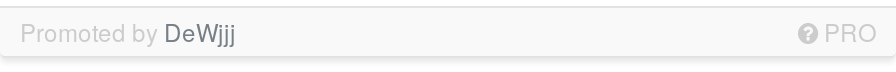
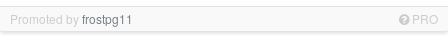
- Promoted by DeWjjj
+ Promoted by frostpg11
